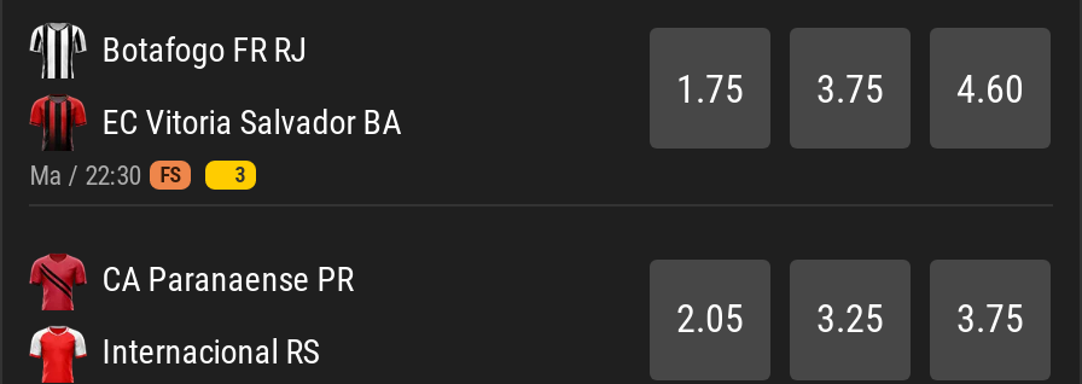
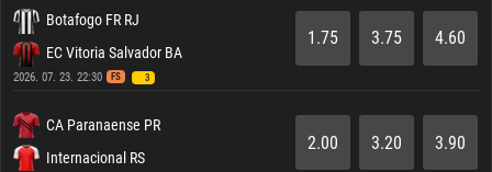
- Ma / 22:30 FS
+ 2026. 07. 23. 22:30 FS

- 2.05
+ 2.00

- 3.25
+ 3.20

- 3.75
+ 3.90
